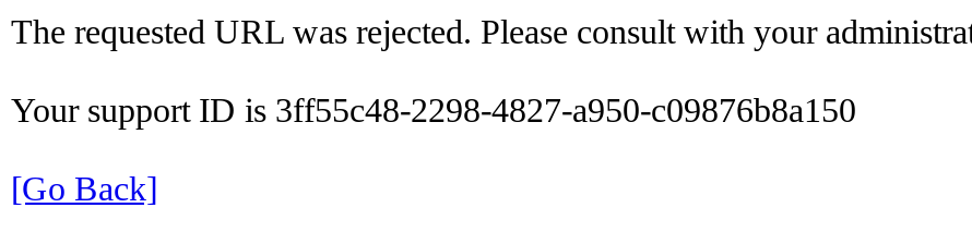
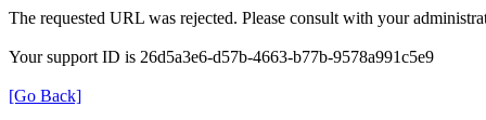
- Your support ID is 3ff55c48-2298-4827-a950-c09876b8a150
+ Your support ID is 26d5a3e6-d57b-4663-b77b-9578a991c5e9
